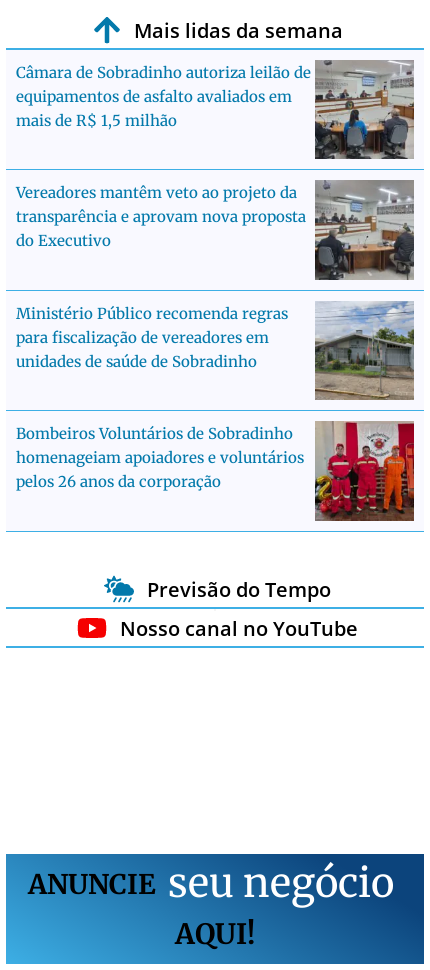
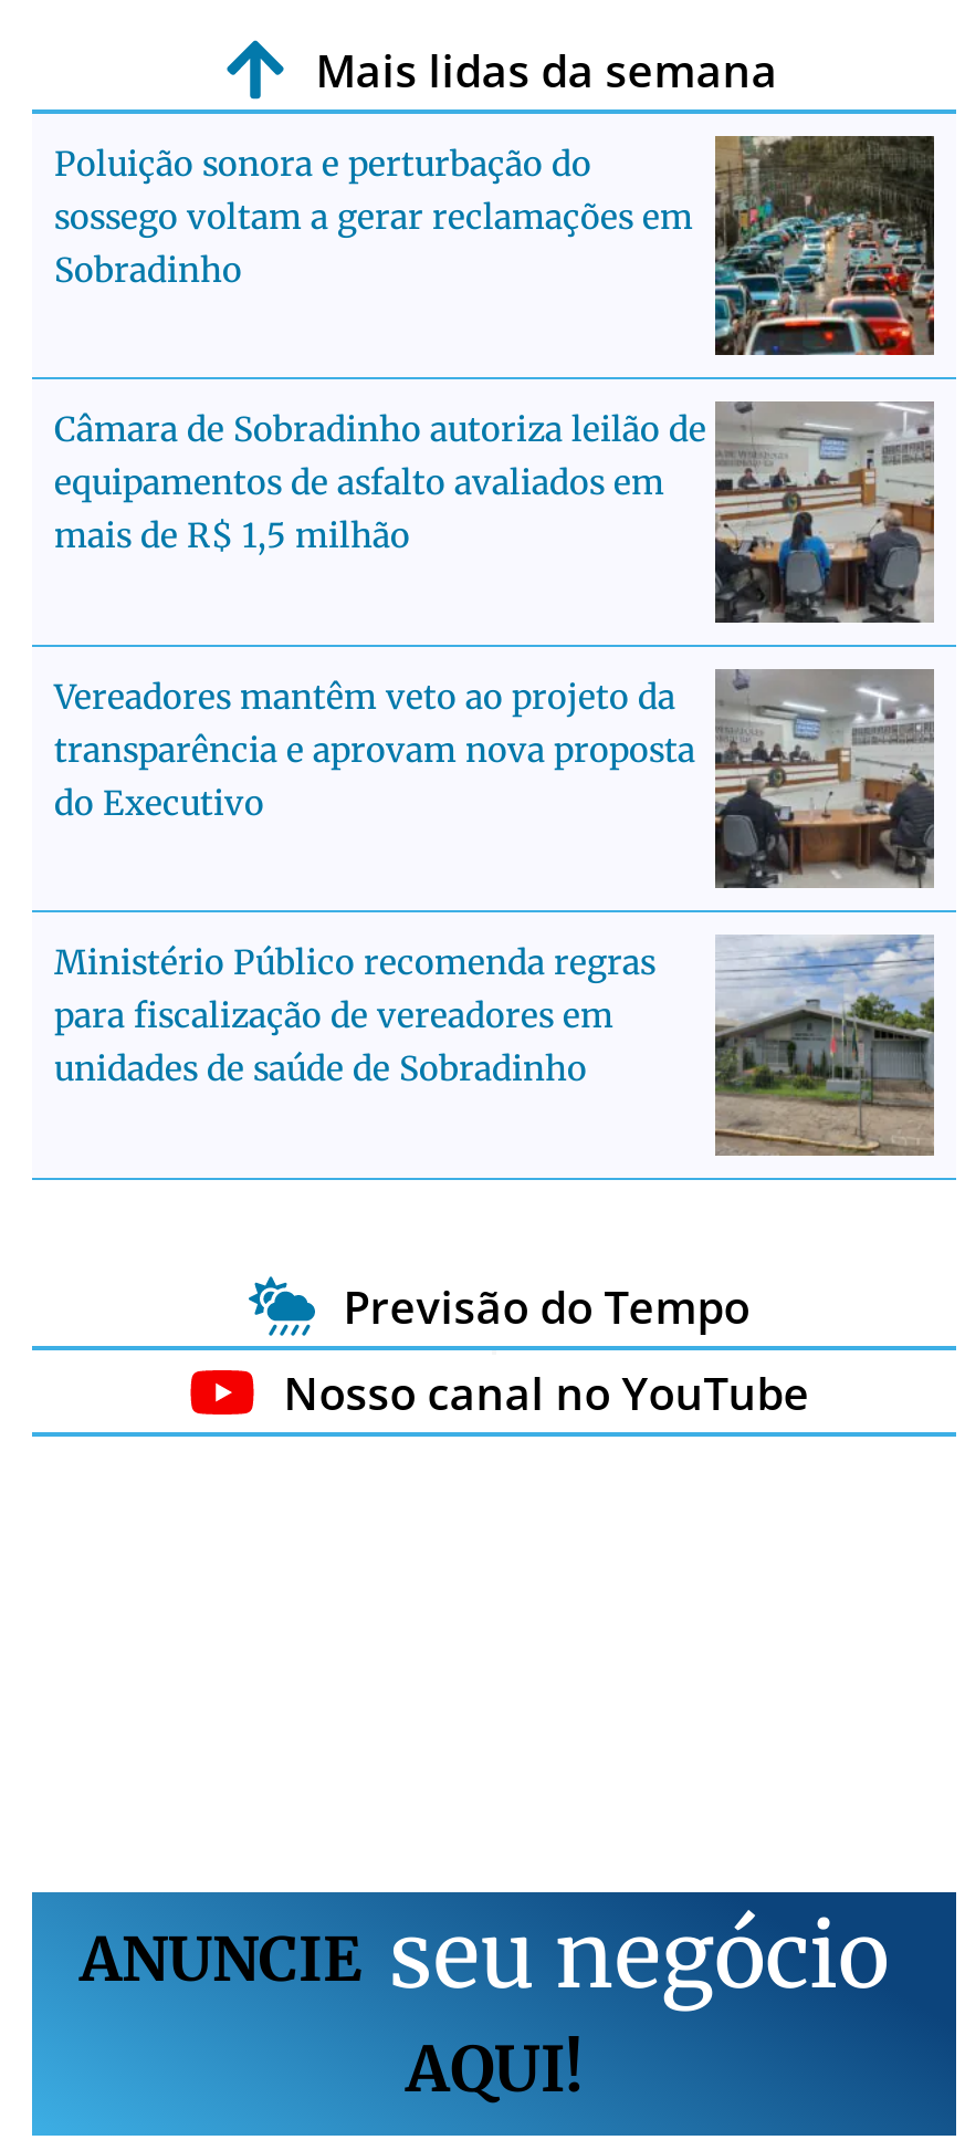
+ [image]
+ Poluição sonora e perturbação do
+ sossego voltam a gerar reclamações em
+ Sobradinho

moved down: [image] | Câmara de Sobradinho autoriza leilão de | equipamentos de asfalto avaliados em | ... | para fiscalização de vereadores em | unidades de saúde de Sobradinho

- [image]
- Bombeiros Voluntários de Sobradinho
- homenageiam apoiadores e voluntários
- pelos 26 anos da corporação
